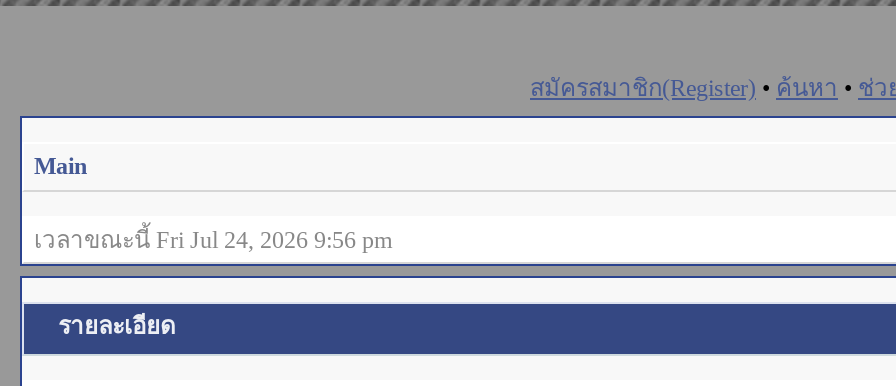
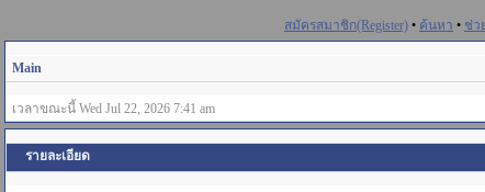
- เวลาขณะนี้ Fri Jul 24, 2026 9:56 pm
+ เวลาขณะนี้ Wed Jul 22, 2026 7:41 am
